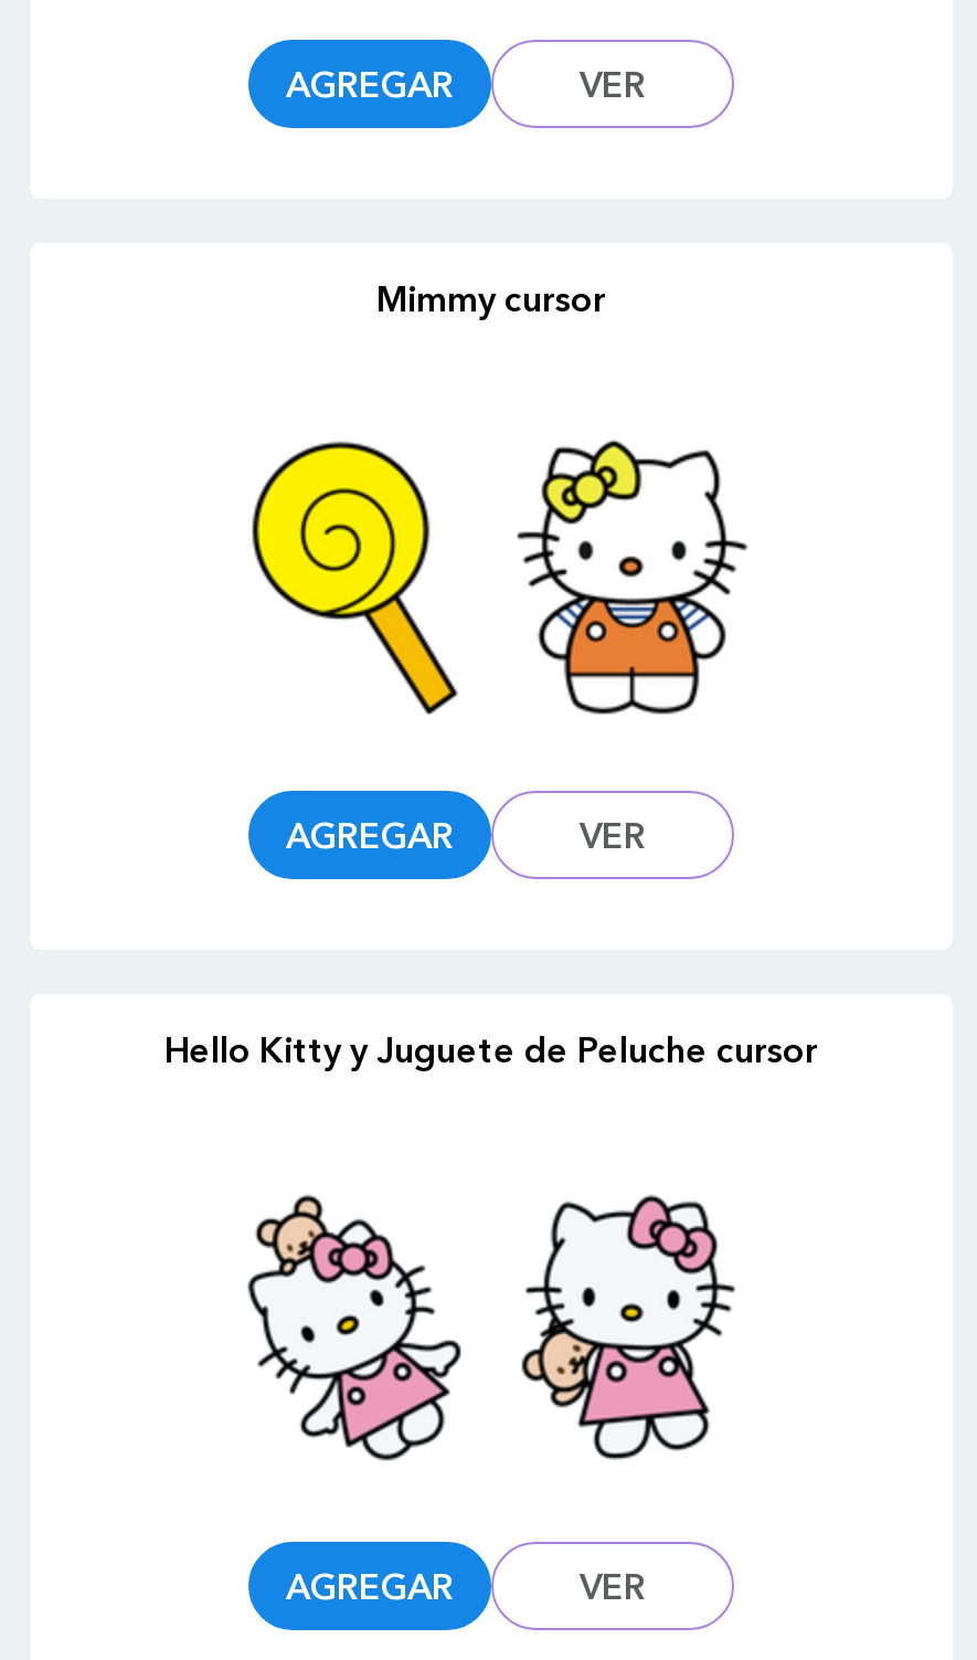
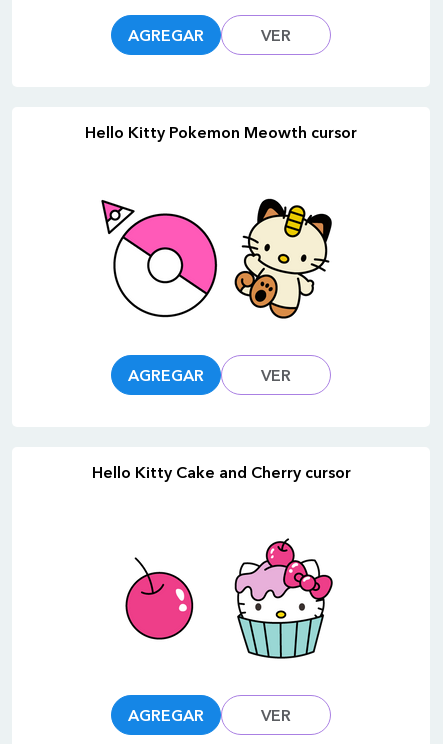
- Mimmy cursor
+ Hello Kitty Pokemon Meowth cursor

- [image]
+ [image]

- [image]
+ [image]

- Hello Kitty y Juguete de Peluche cursor
+ Hello Kitty Cake and Cherry cursor

- [image]
+ [image]

- [image]
+ [image]
